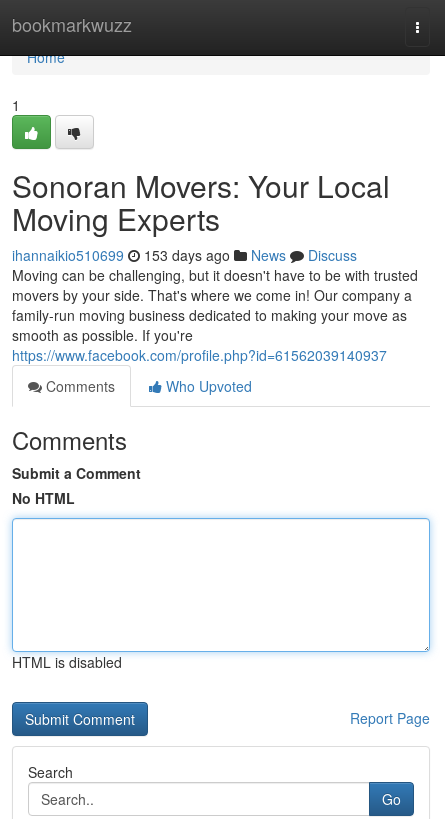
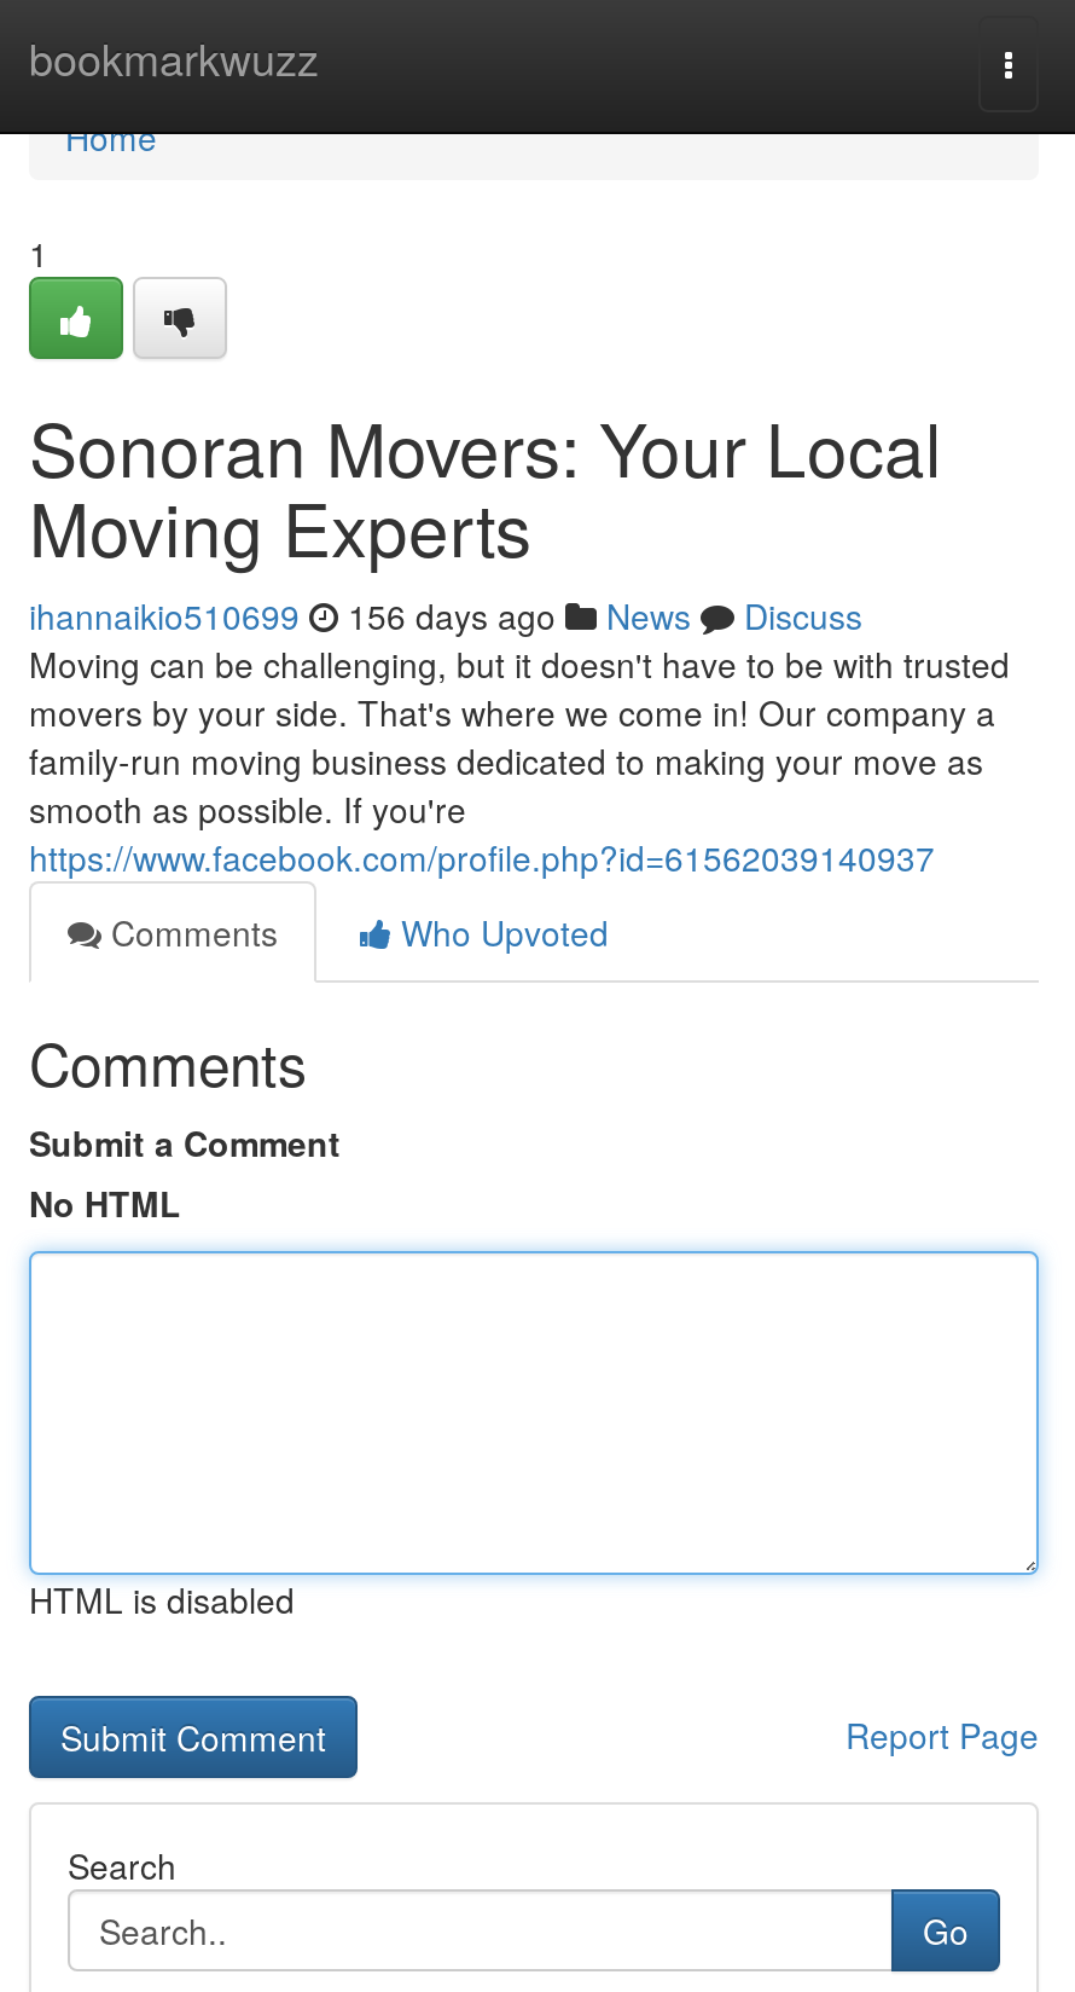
- ihannaikio510699 153 days ago News Discuss
+ ihannaikio510699 156 days ago News Discuss
